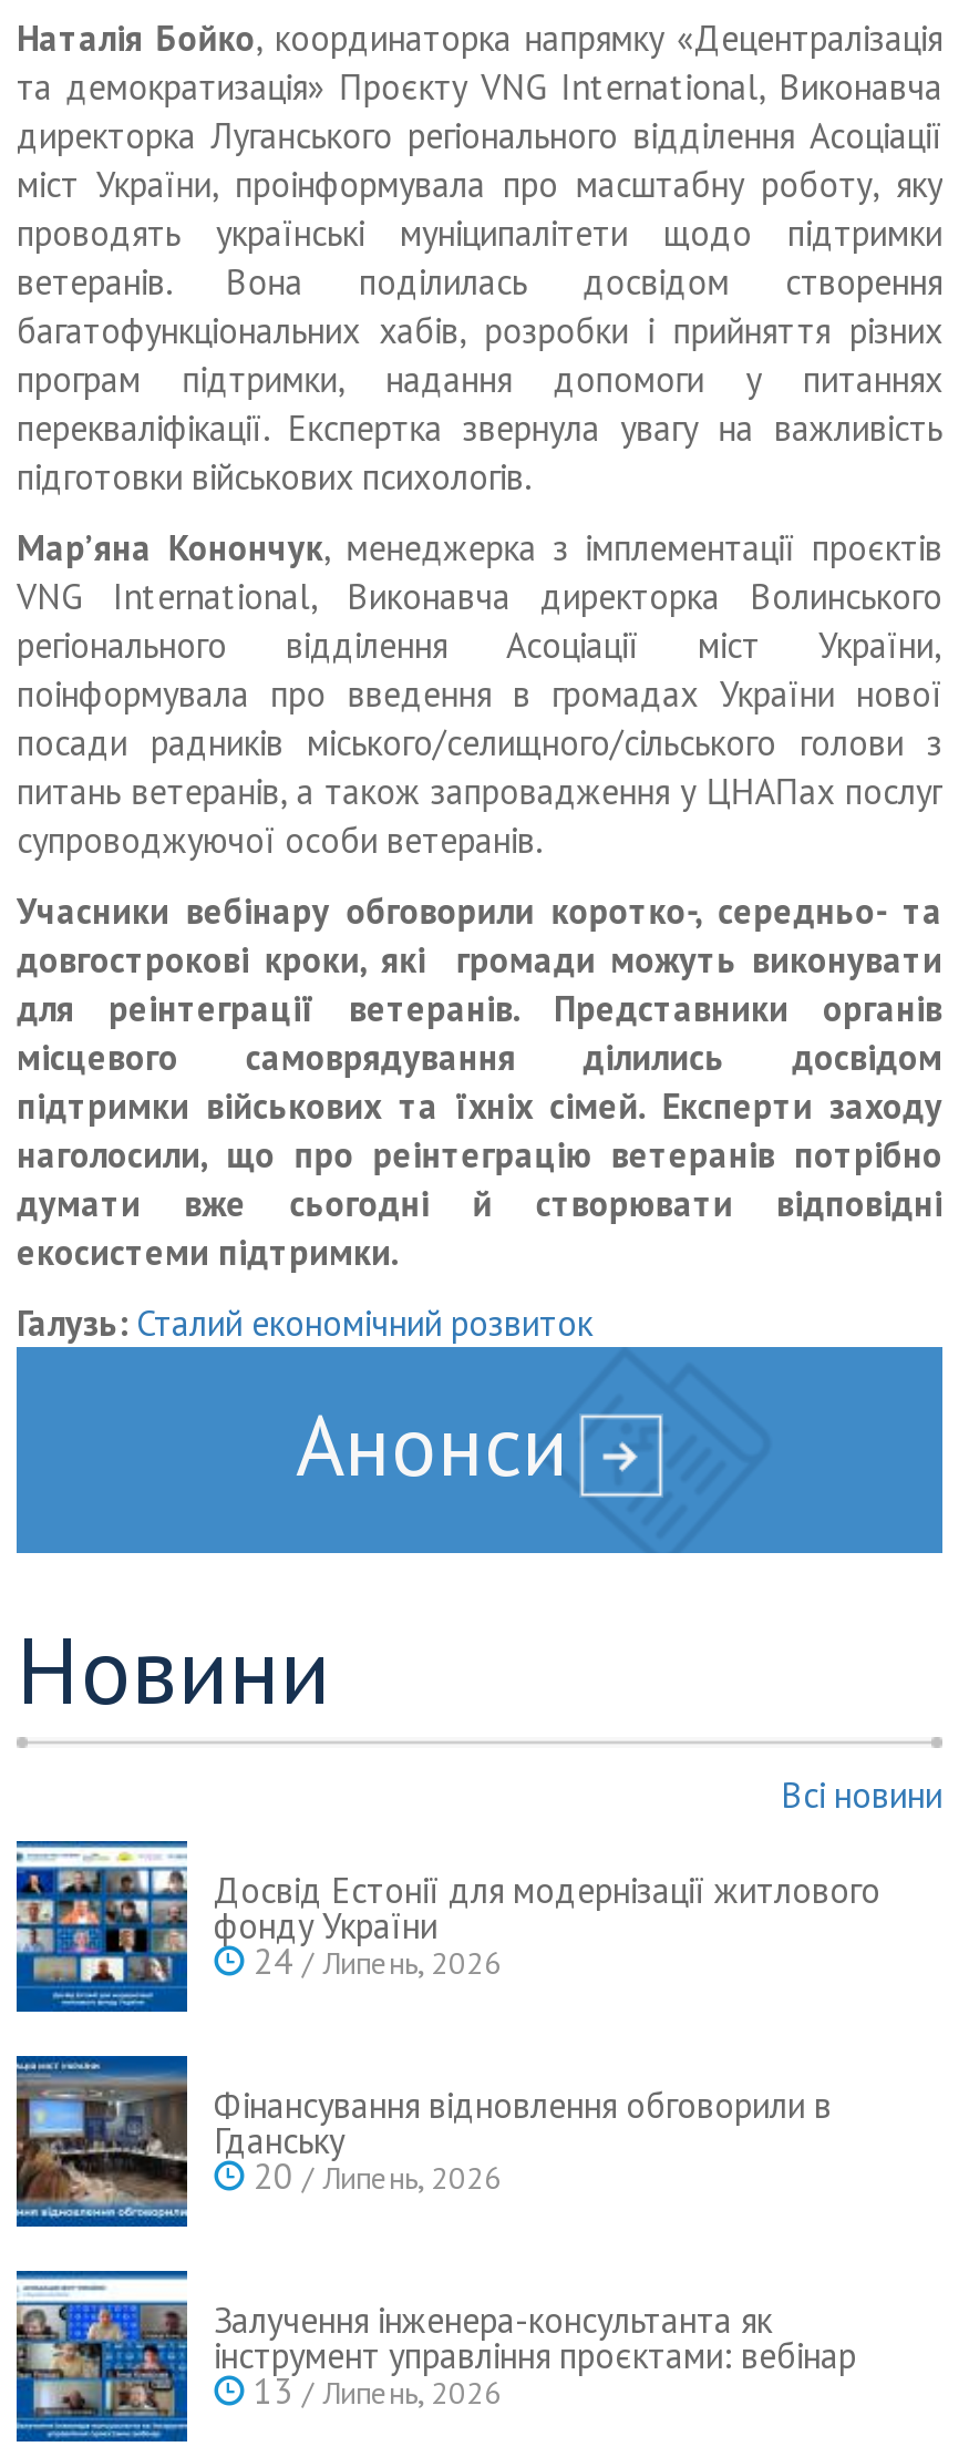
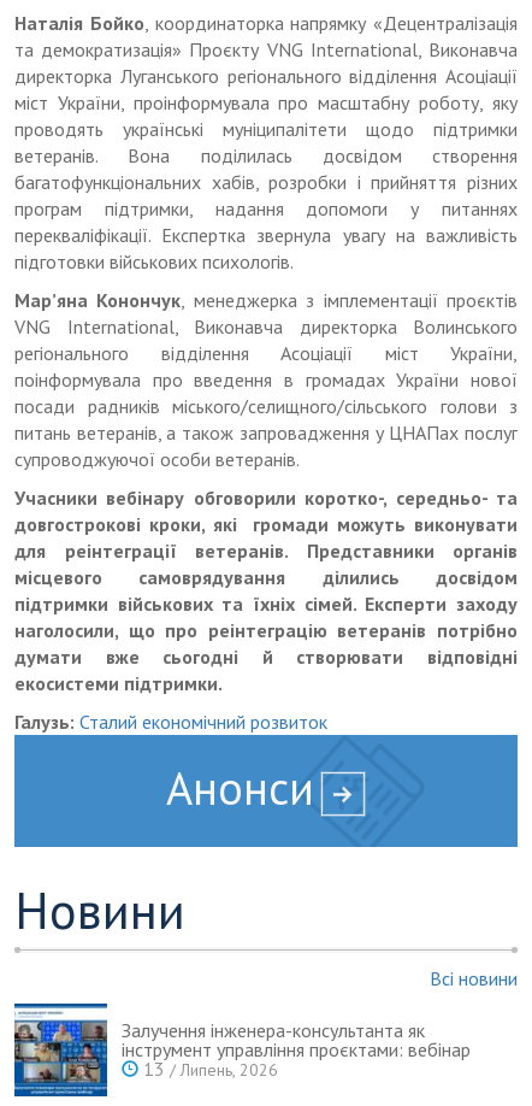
- [image]
- Досвід Естонії для модернізації житлового
- фонду України
- 24/ Липень, 2026
- Фінансування відновлення обговорили в
- Гданську
- 20/ Липень, 2026

- [image]
